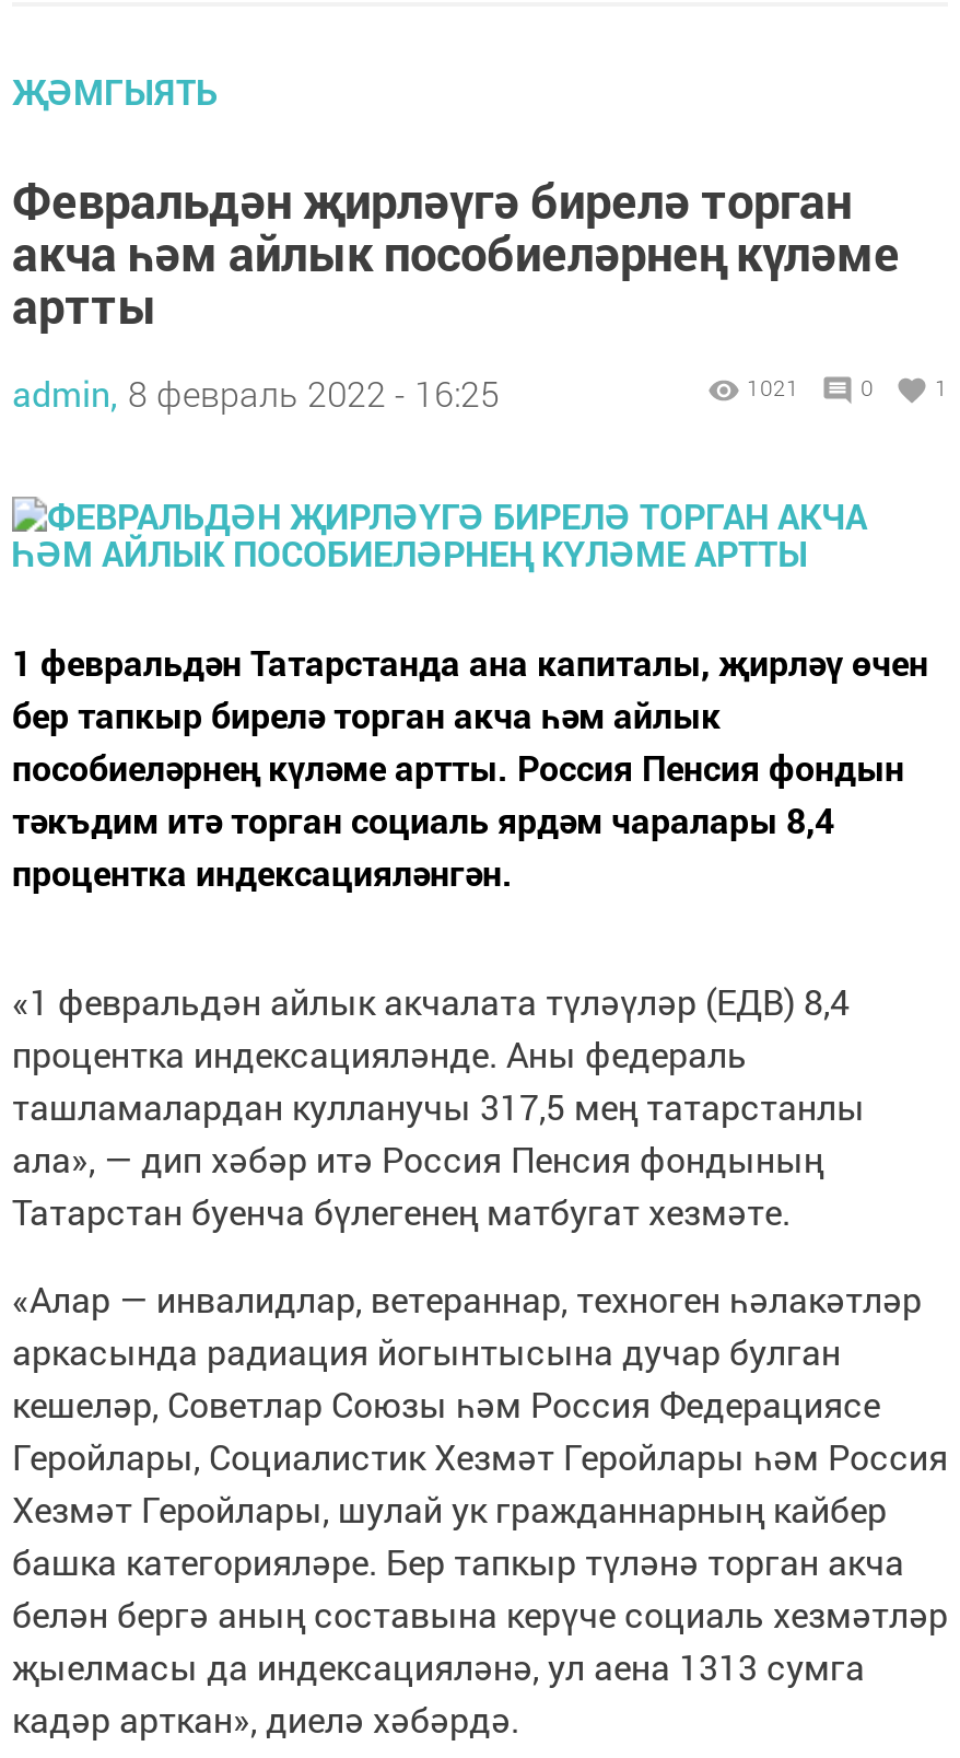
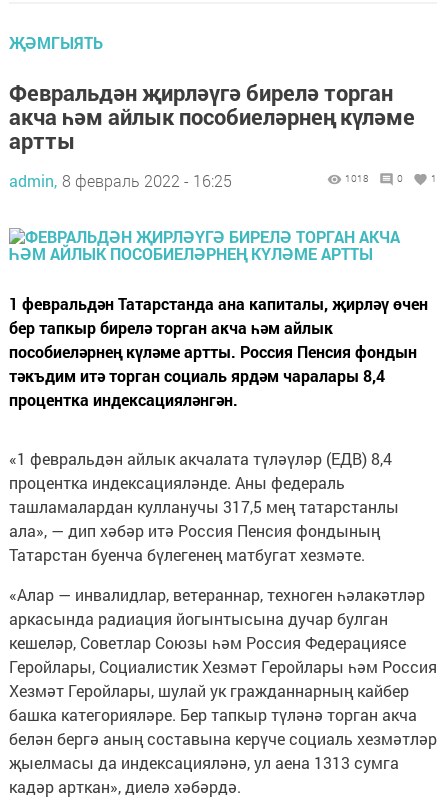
- 1021
+ 1018
